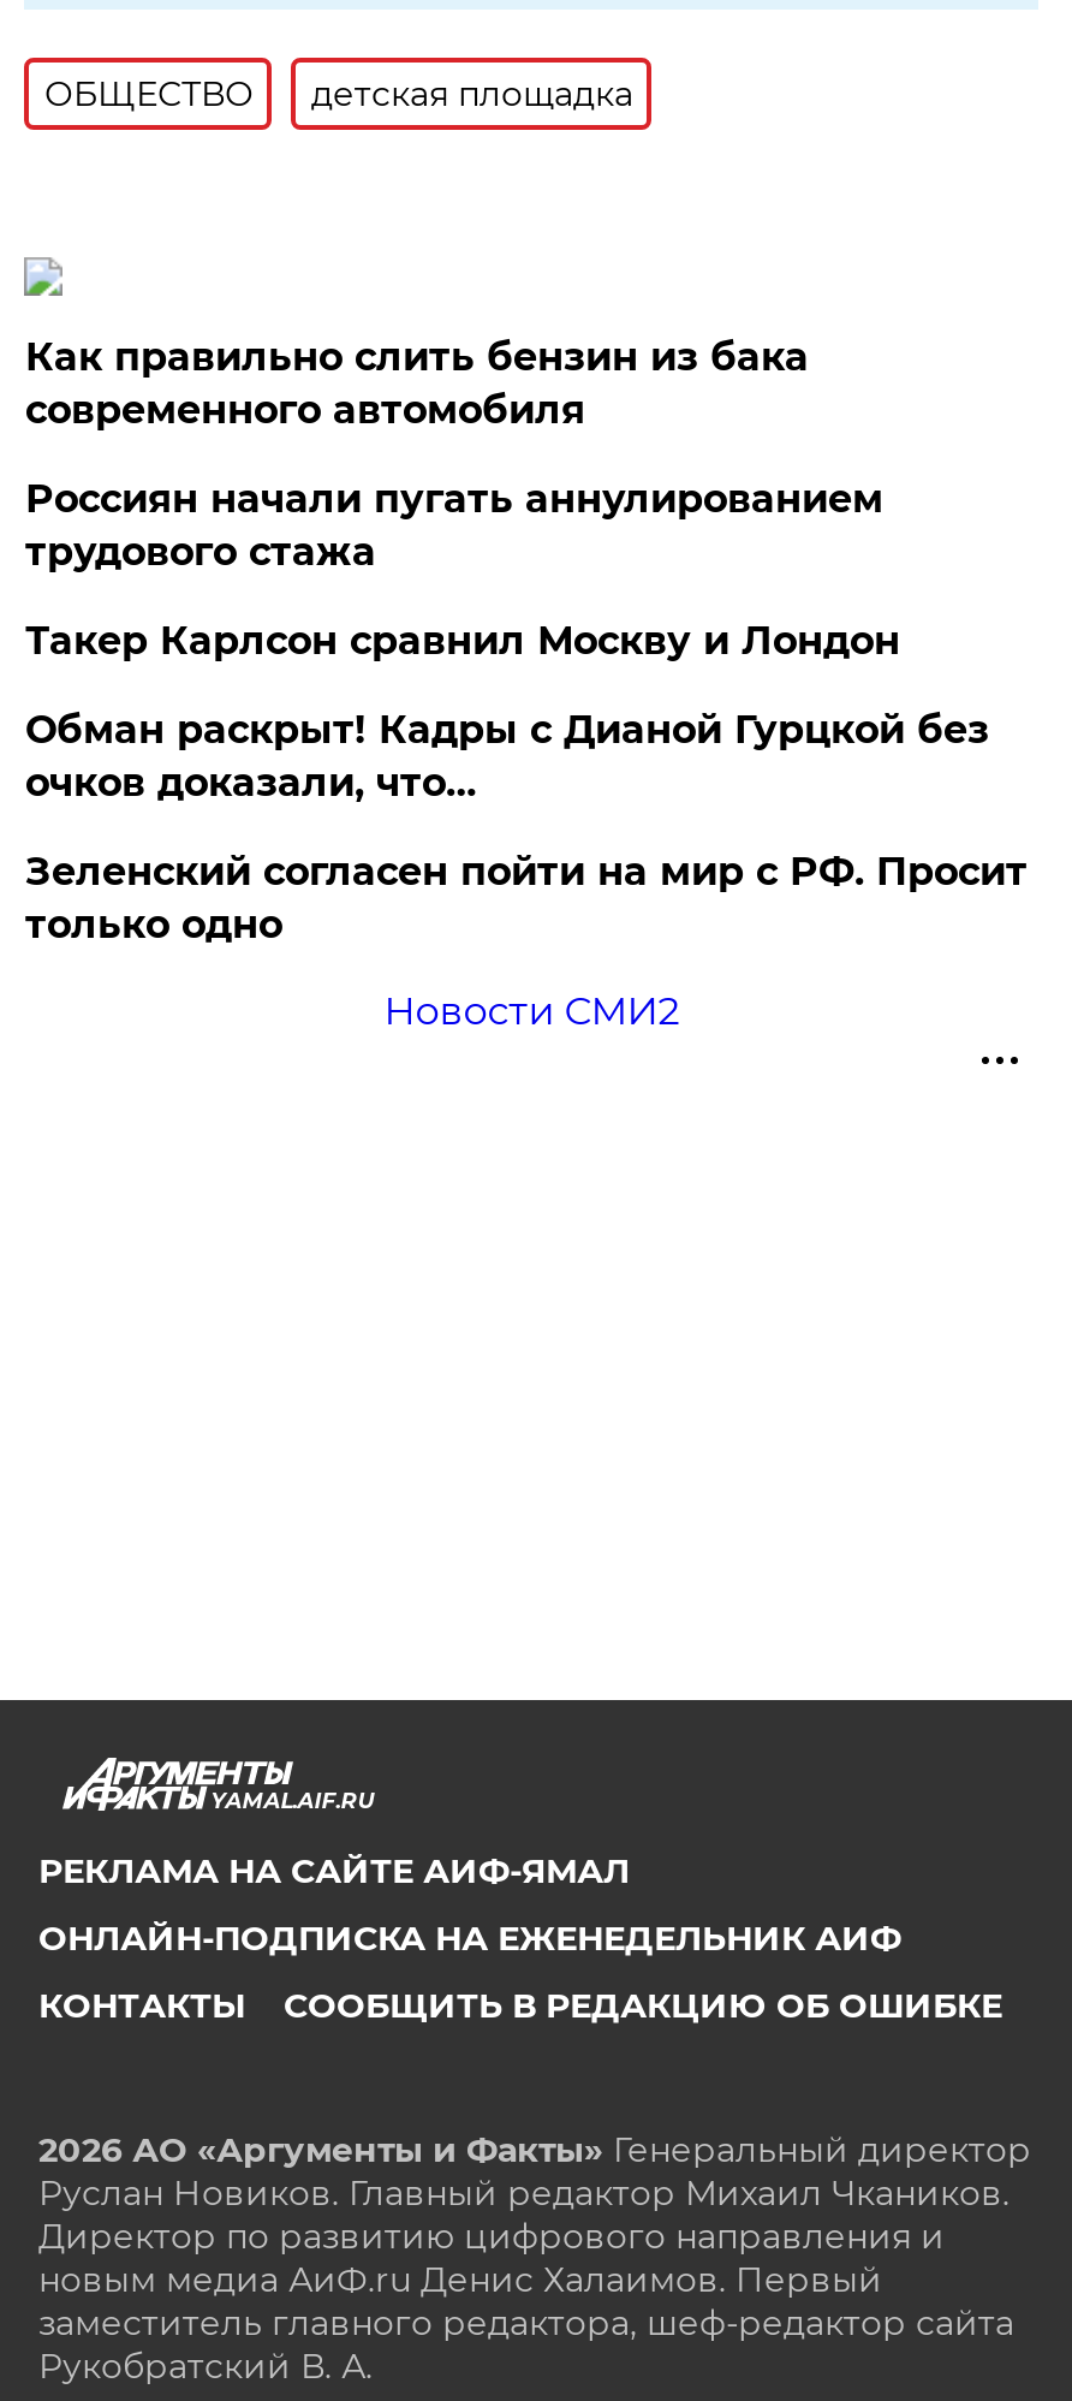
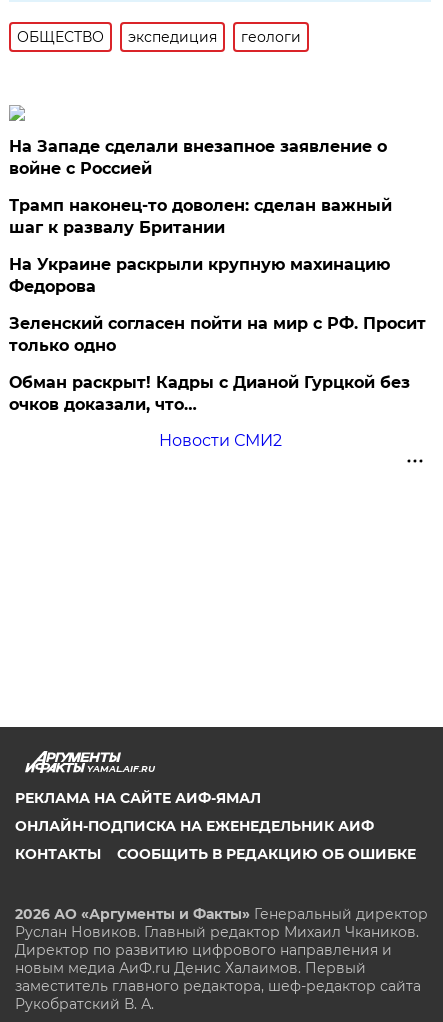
- детская площадка
+ экспедиция
+ геологи

- Как правильно слить бензин из бака
- современного автомобиля
- Россиян начали пугать аннулированием
- трудового стажа
- Такер Карлсон сравнил Москву и Лондон
+ На Западе сделали внезапное заявление о
+ войне с Россией
+ Трамп наконец-то доволен: сделан важный
+ шаг к развалу Британии
+ На Украине раскрыли крупную махинацию
+ Федорова

moved down: Обман раскрыт! Кадры с Дианой Гурцкой без | очков доказали, что…

moved up: Зеленский согласен пойти на мир с РФ. Просит | только одно
